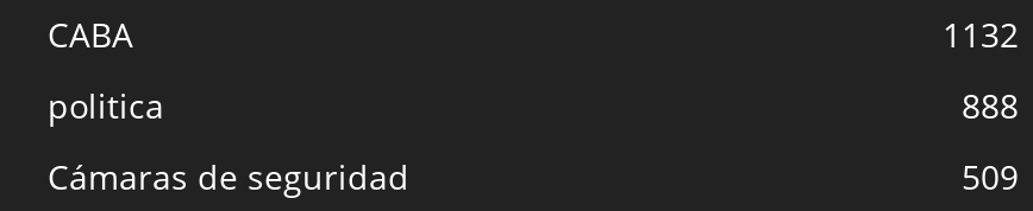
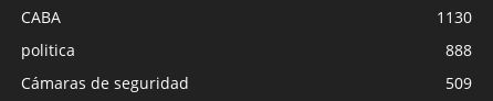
- 1132
+ 1130
